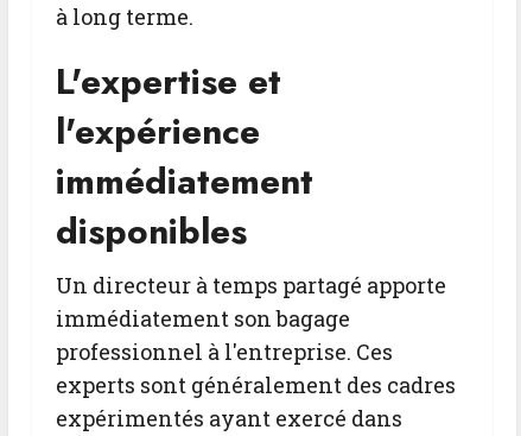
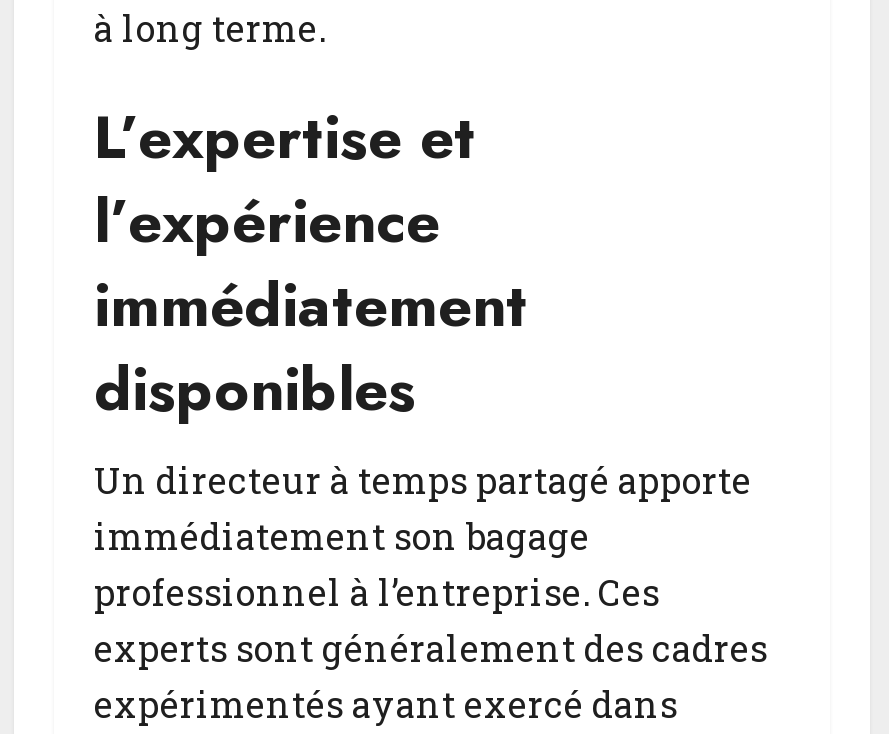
- L'expertise et
- l'expérience
+ L’expertise et
+ l’expérience

- professionnel à l'entreprise. Ces
+ professionnel à l’entreprise. Ces
